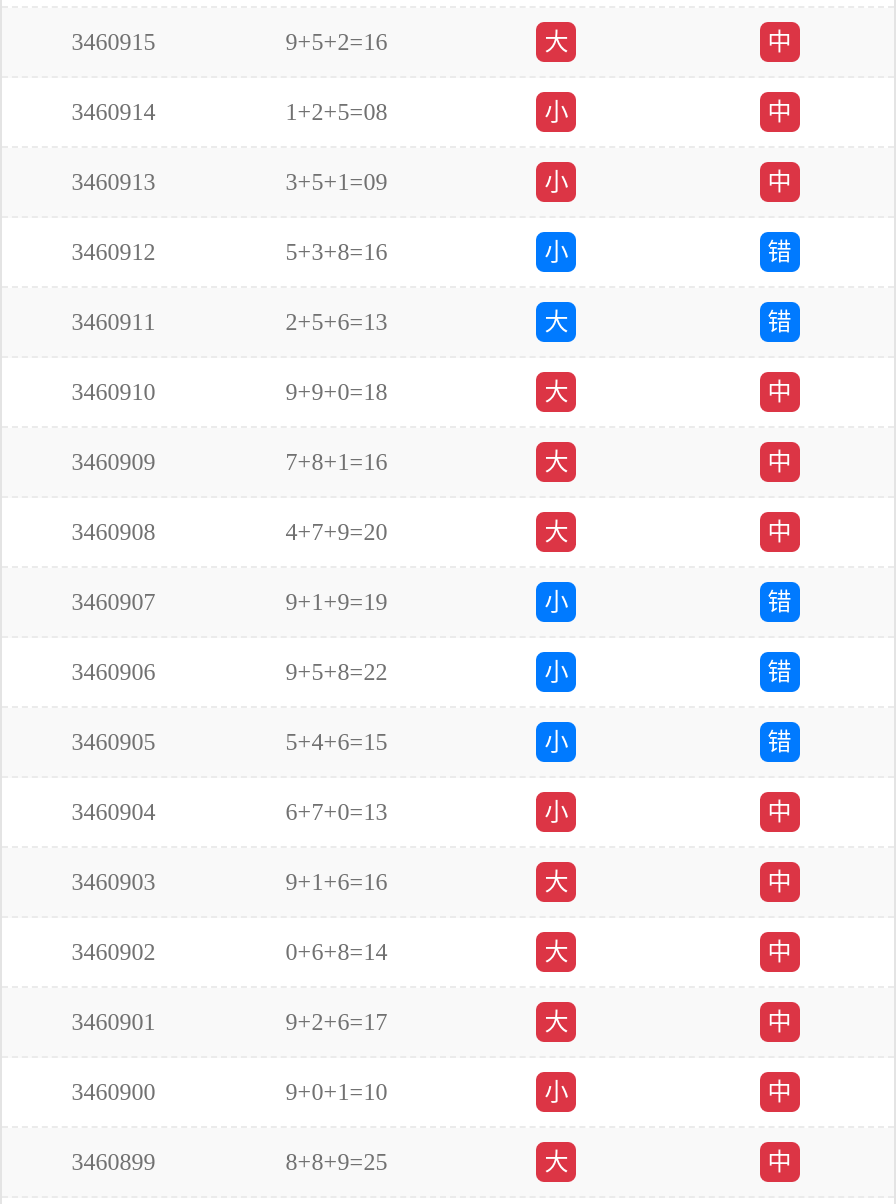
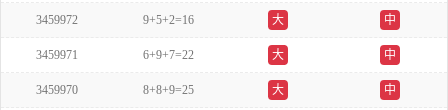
- 3460915
+ 3459972

- 3460914
- 1+2+5=08
- 小
- 中
- 3460913
- 3+5+1=09
- 小
- 中
- 3460912
- 5+3+8=16
- 小
- 错
- 3460911
- 2+5+6=13
- 大
- 错
- 3460910
- 9+9+0=18
+ 3459971
+ 6+9+7=22

- 3460909
- 7+8+1=16
- 大
- 中
- 3460908
- 4+7+9=20
- 大
- 中
- 3460907
- 9+1+9=19
- 小
- 错
- 3460906
- 9+5+8=22
- 小
- 错
- 3460905
- 5+4+6=15
- 小
- 错
- 3460904
- 6+7+0=13
- 小
- 中
- 3460903
- 9+1+6=16
- 大
- 中
- 3460902
- 0+6+8=14
- 大
- 中
- 3460901
- 9+2+6=17
- 大
- 中
- 3460900
- 9+0+1=10
- 小
- 中
- 3460899
+ 3459970
